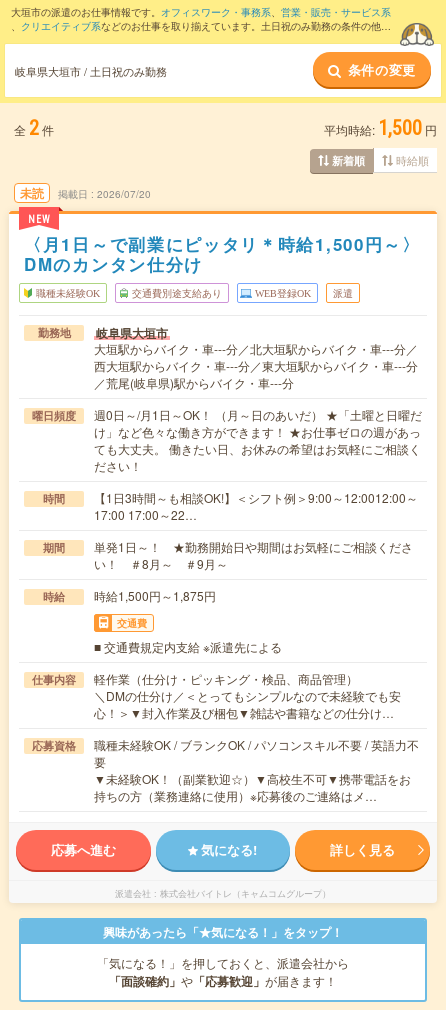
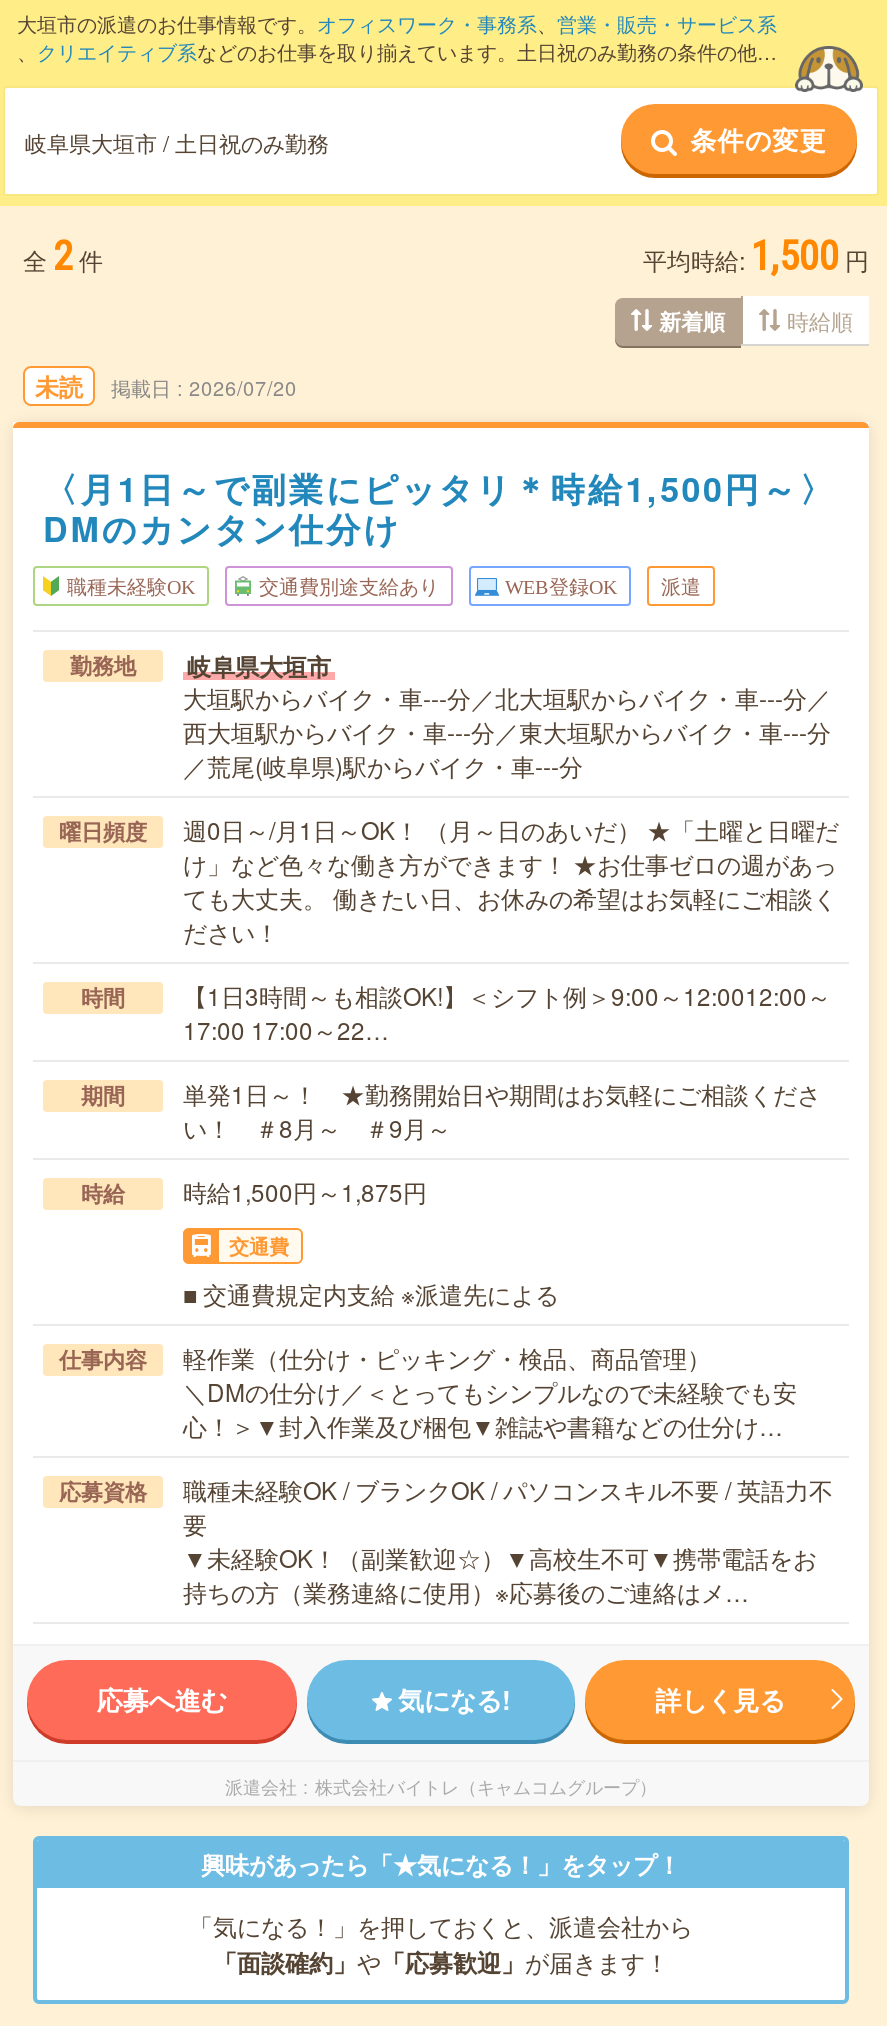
- NEW
